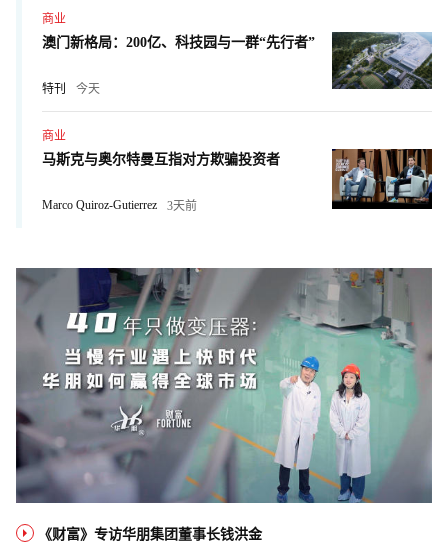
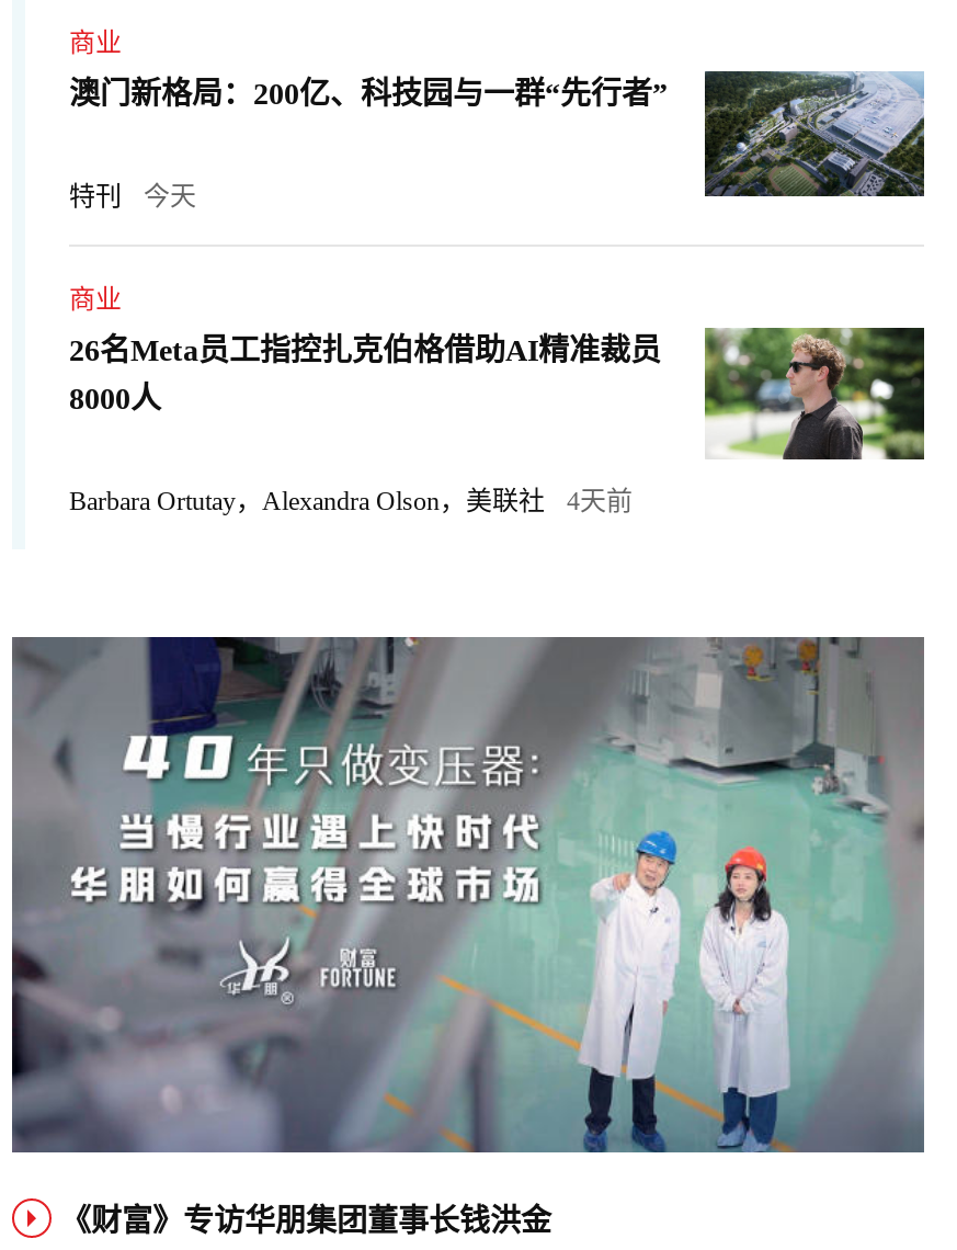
- 马斯克与奥尔特曼互指对方欺骗投资者
- Marco Quiroz-Gutierrez
- 3天前
+ 26名Meta员工指控扎克伯格借助AI精准裁员
+ 8000人
+ Barbara Ortutay，Alexandra Olson，美联社
+ 4天前

- [image]
+ [image]
